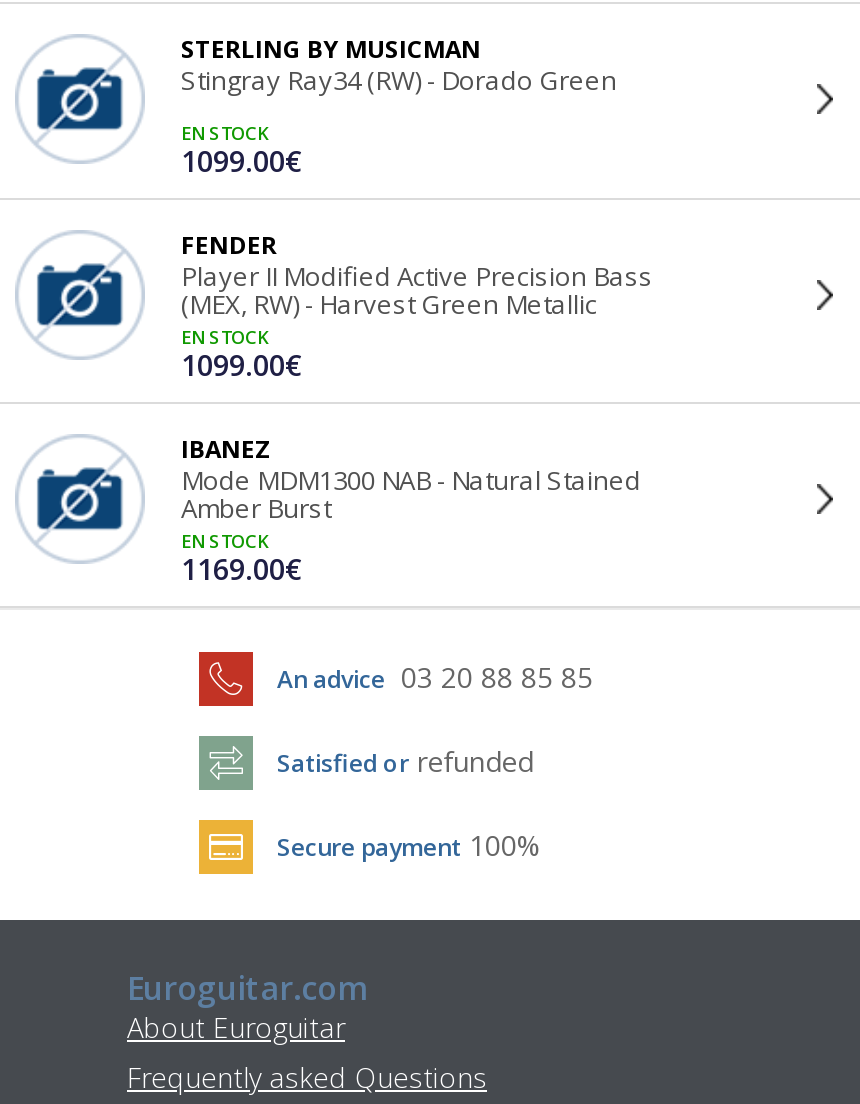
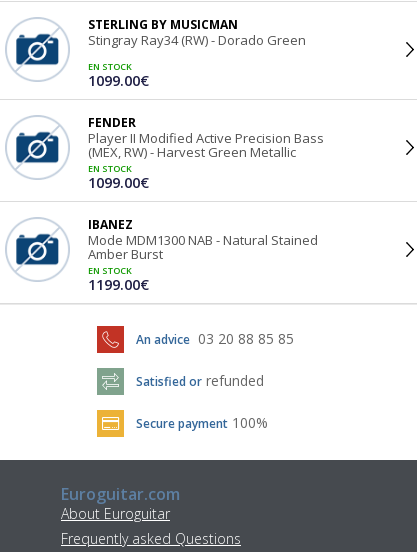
- 1169.00€
+ 1199.00€
